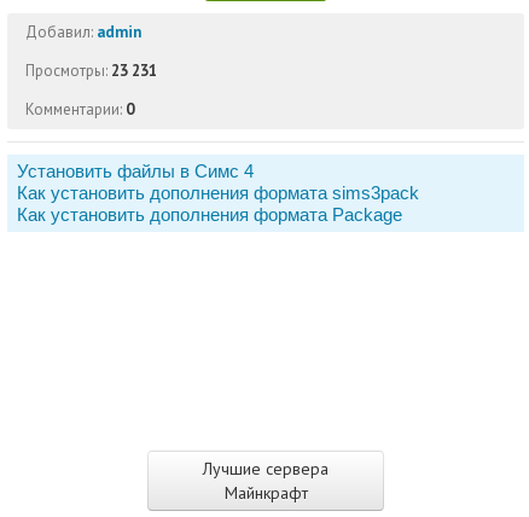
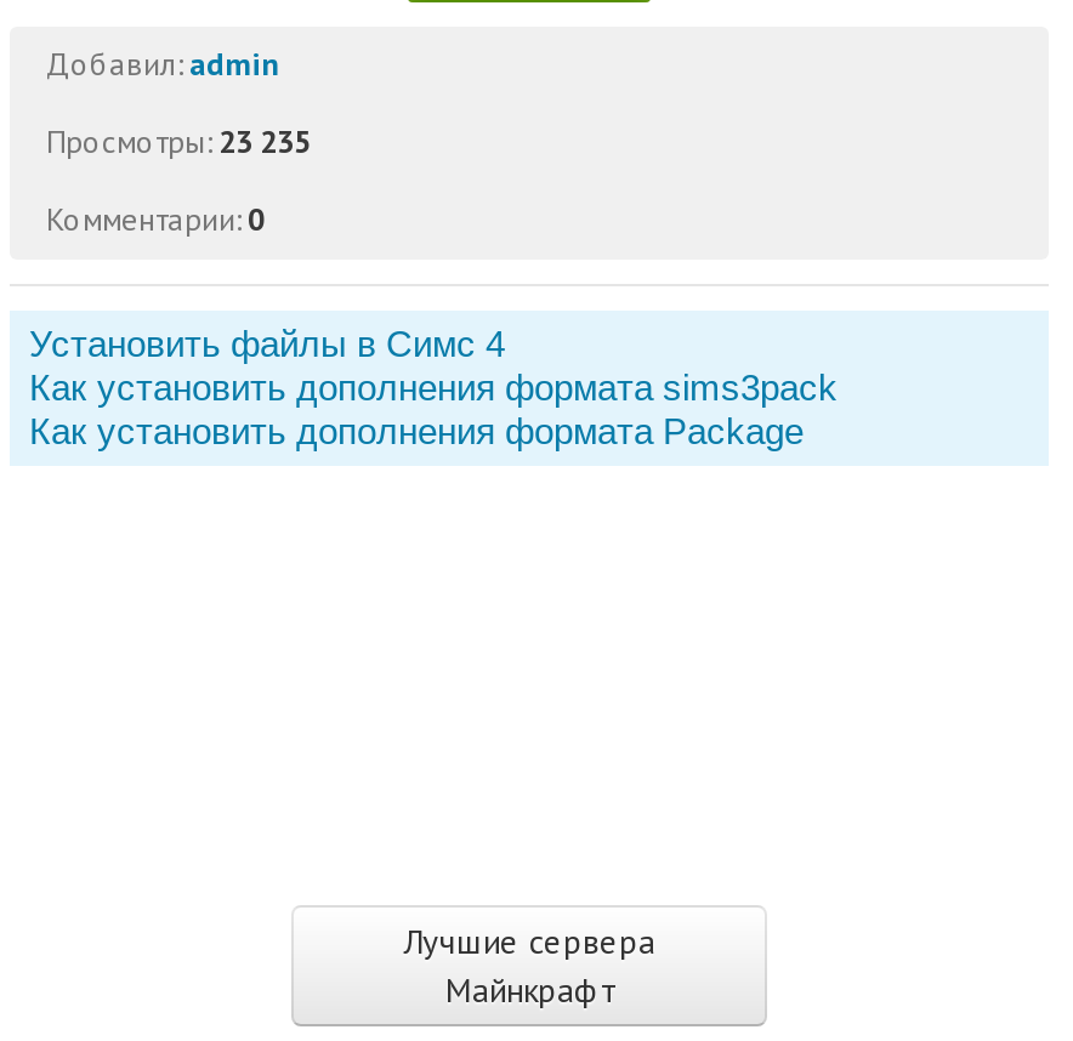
- Просмотры: 23 231
+ Просмотры: 23 235
